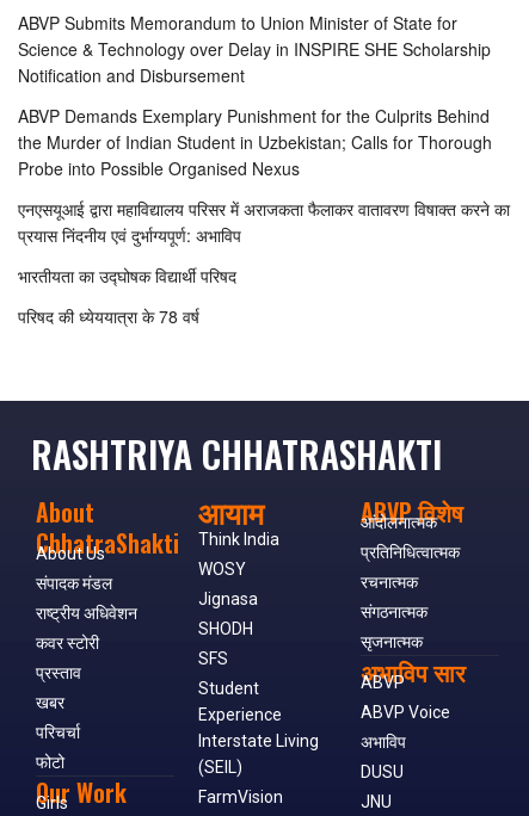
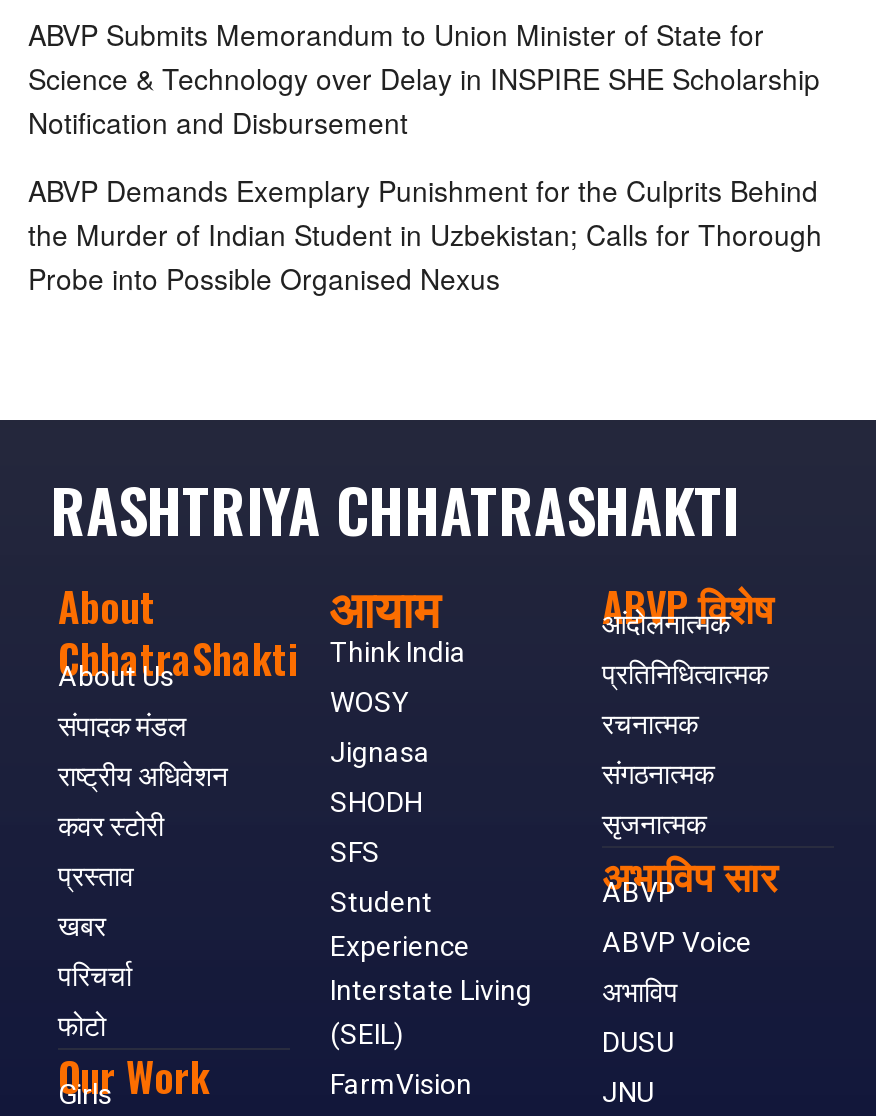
- एनएसयूआई द्वारा महाविद्यालय परिसर में अराजकता फैलाकर वातावरण विषाक्त करने का
- प्रयास निंदनीय एवं दुर्भाग्यपूर्ण: अभाविप
- भारतीयता का उद्घोषक विद्यार्थी परिषद
- परिषद की ध्येययात्रा के 78 वर्ष
